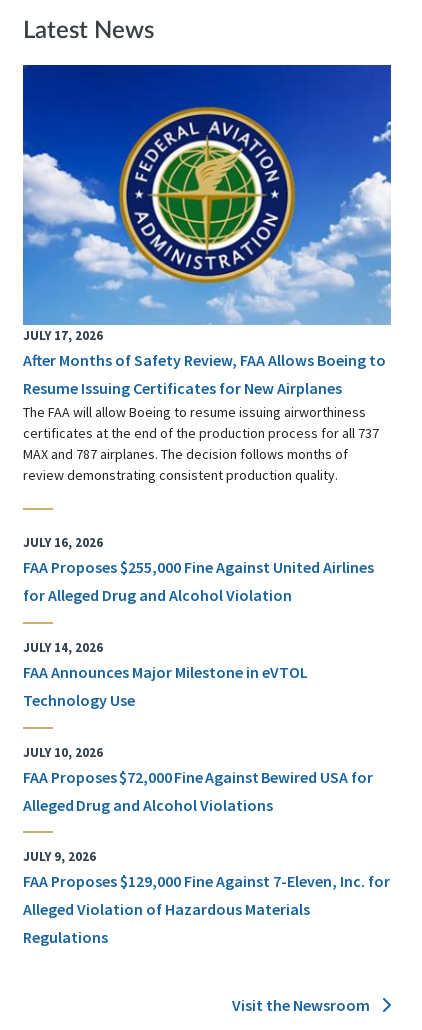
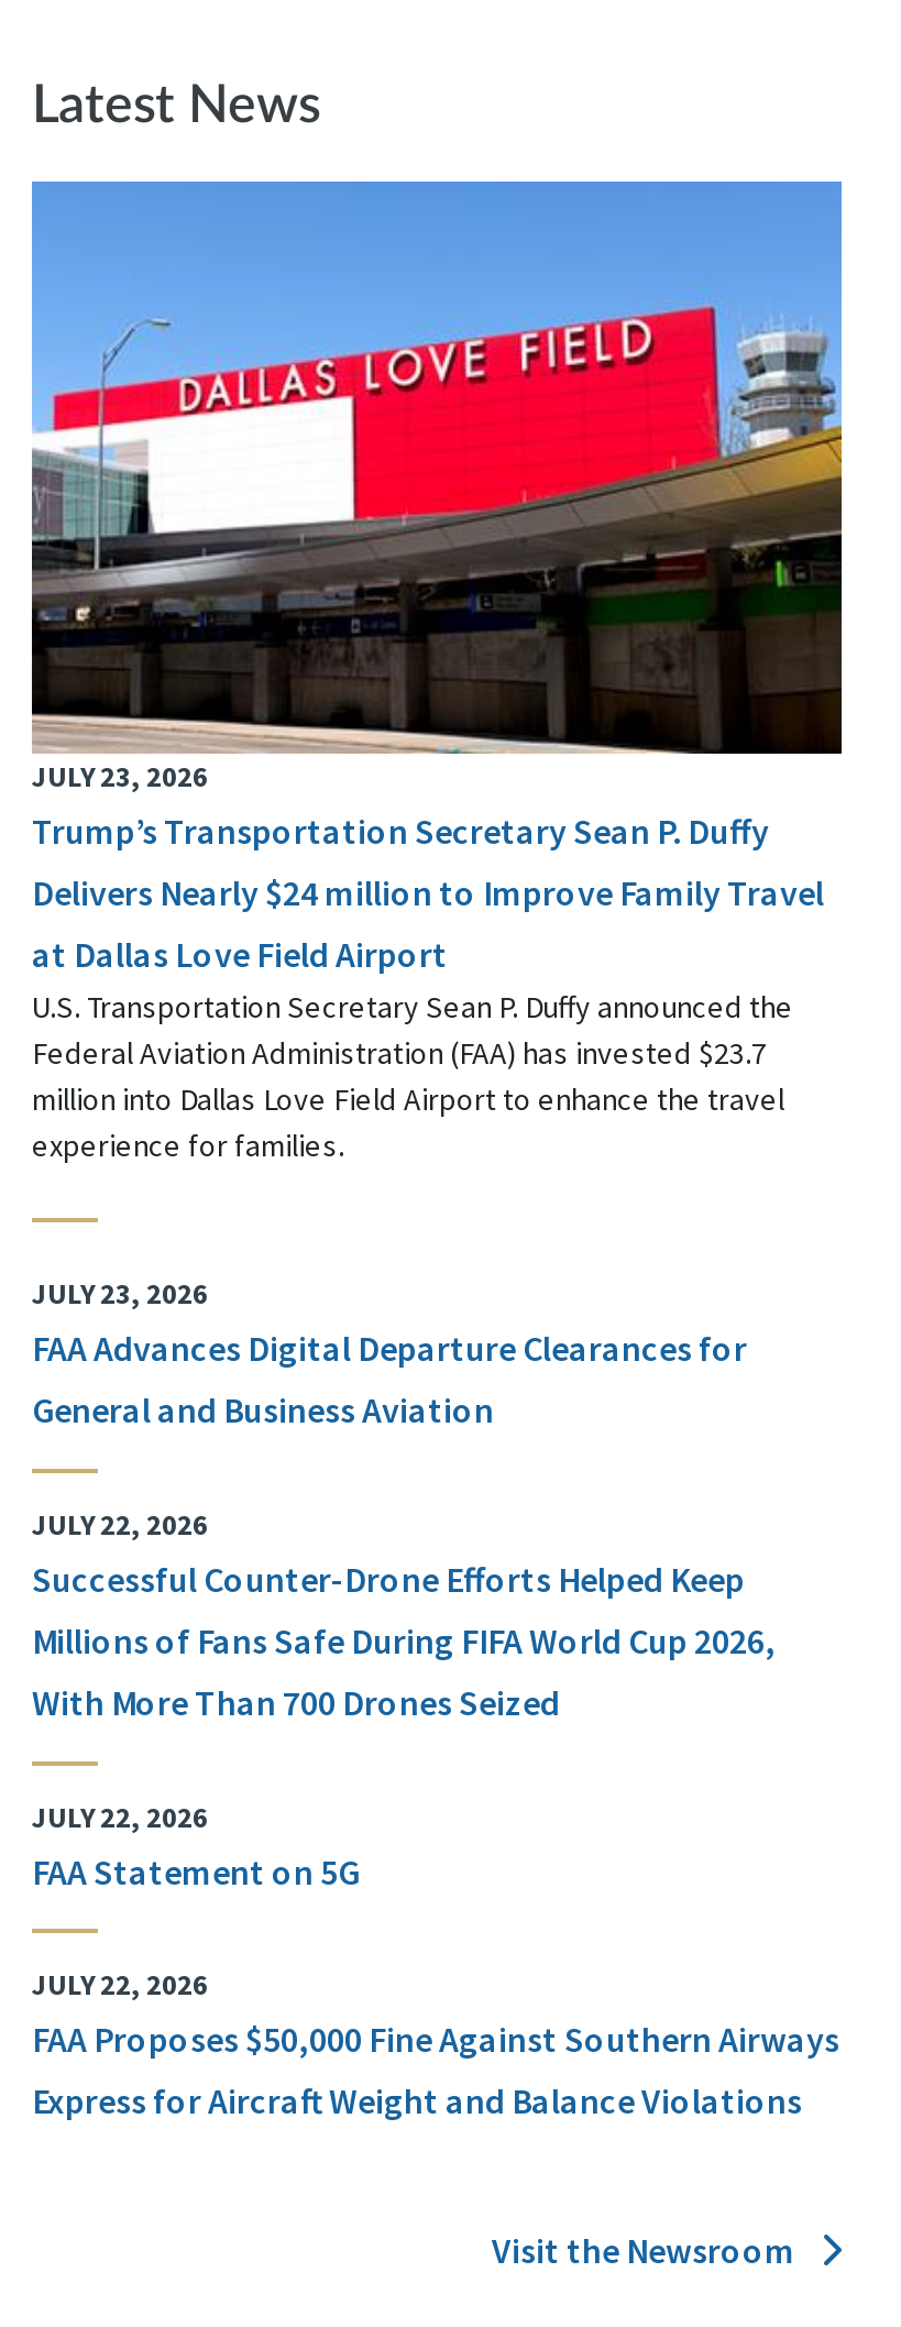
- [image]
- JULY 17, 2026
- After Months of Safety Review, FAA Allows Boeing to
- Resume Issuing Certificates for New Airplanes
- The FAA will allow Boeing to resume issuing airworthiness
- certificates at the end of the production process for all 737
- MAX and 787 airplanes. The decision follows months of
- review demonstrating consistent production quality.
+ [image]
+ JULY 23, 2026
+ Trump’s Transportation Secretary Sean P. Duffy
+ Delivers Nearly $24 million to Improve Family Travel
+ at Dallas Love Field Airport
+ U.S. Transportation Secretary Sean P. Duffy announced the
+ Federal Aviation Administration (FAA) has invested $23.7
+ million into Dallas Love Field Airport to enhance the travel
+ experience for families.

- JULY 16, 2026
- FAA Proposes $255,000 Fine Against United Airlines
- for Alleged Drug and Alcohol Violation
+ JULY 23, 2026
+ FAA Advances Digital Departure Clearances for
+ General and Business Aviation

- JULY 14, 2026
- FAA Announces Major Milestone in eVTOL
- Technology Use
+ JULY 22, 2026
+ Successful Counter-Drone Efforts Helped Keep
+ Millions of Fans Safe During FIFA World Cup 2026,
+ With More Than 700 Drones Seized

- JULY 10, 2026
- FAA Proposes $72,000 Fine Against Bewired USA for
- Alleged Drug and Alcohol Violations
+ JULY 22, 2026
+ FAA Statement on 5G

- JULY 9, 2026
- FAA Proposes $129,000 Fine Against 7-Eleven, Inc. for
- Alleged Violation of Hazardous Materials
- Regulations
+ JULY 22, 2026
+ FAA Proposes $50,000 Fine Against Southern Airways
+ Express for Aircraft Weight and Balance Violations
